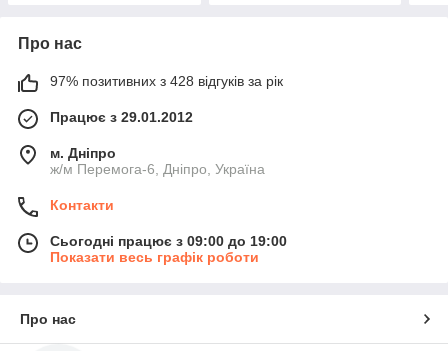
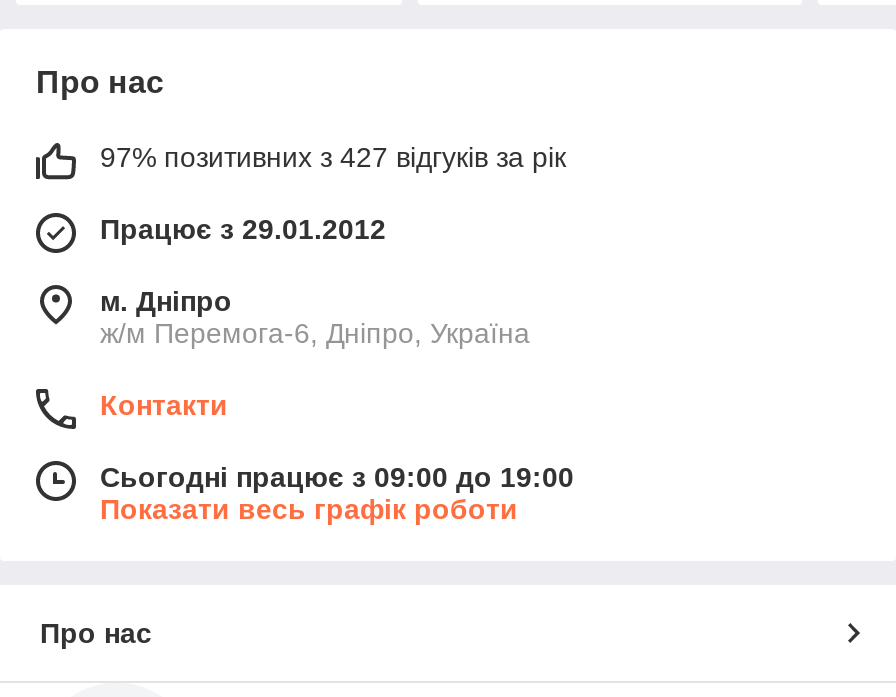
- 97% позитивних з 428 відгуків за рік
+ 97% позитивних з 427 відгуків за рік
